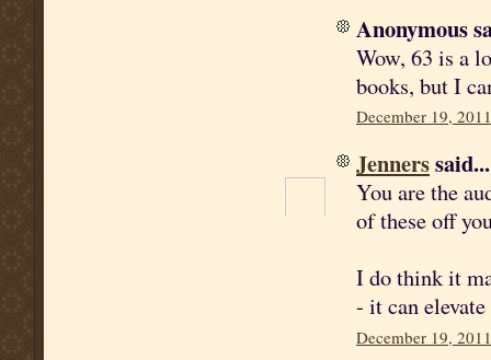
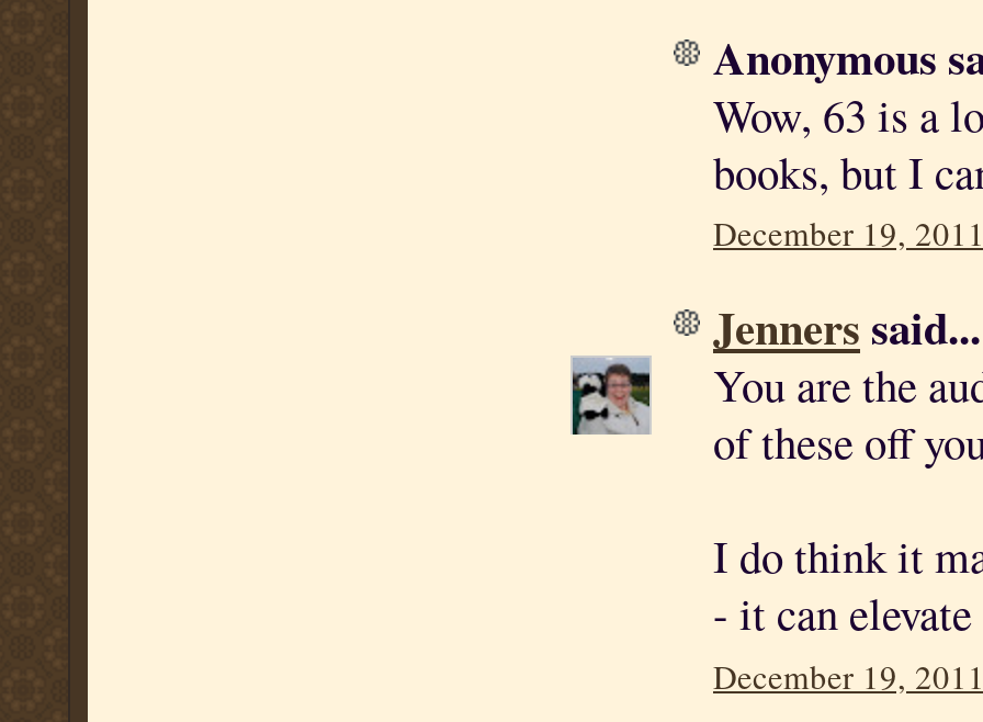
+ [image]
